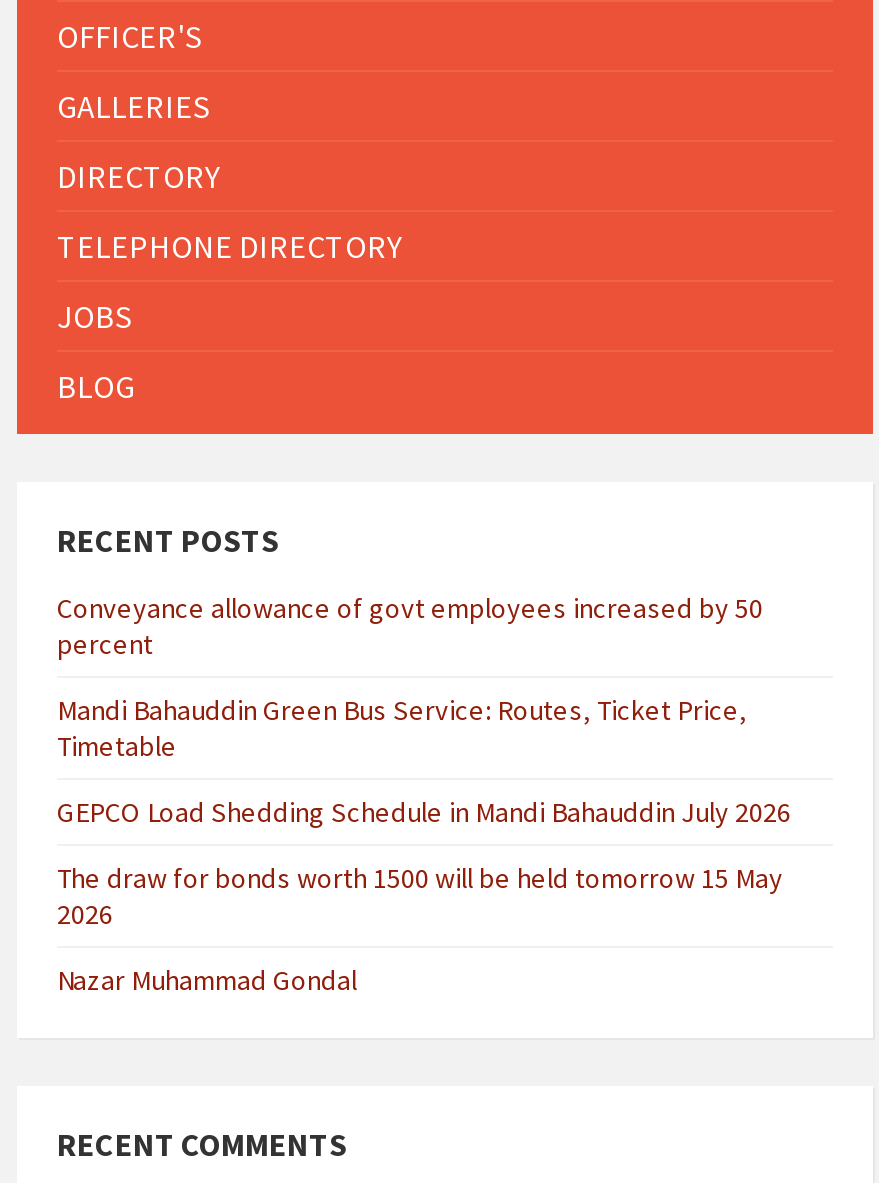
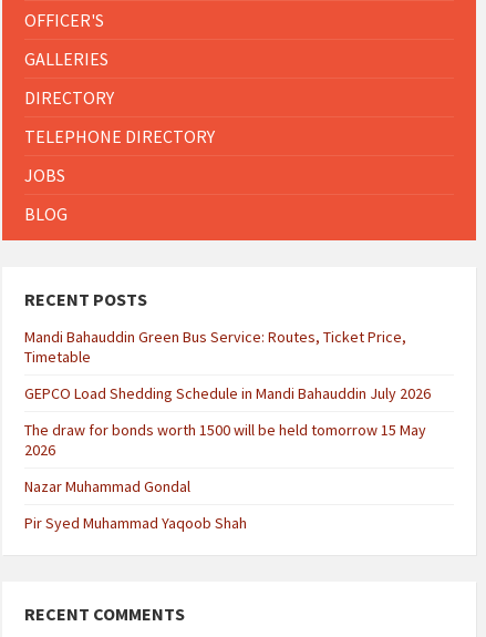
- Conveyance allowance of govt employees increased by 50
- percent

moved up: Mandi Bahauddin Green Bus Service: Routes, Ticket Price, | Timetable | GEPCO Load Shedding Schedule in Mandi Bahauddin July 2026 | The draw for bonds worth 1500 will be held tomorrow 15 May | 2026 | Nazar Muhammad Gondal

+ Pir Syed Muhammad Yaqoob Shah
